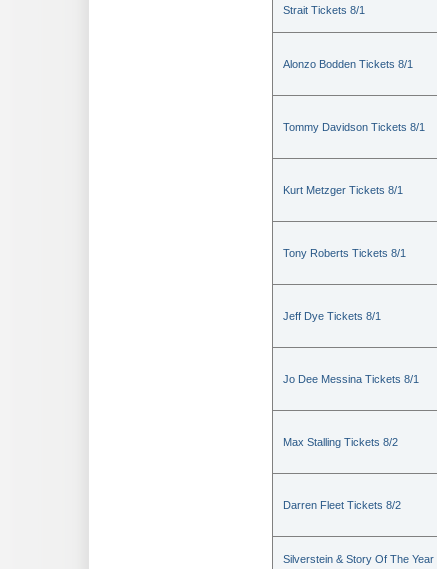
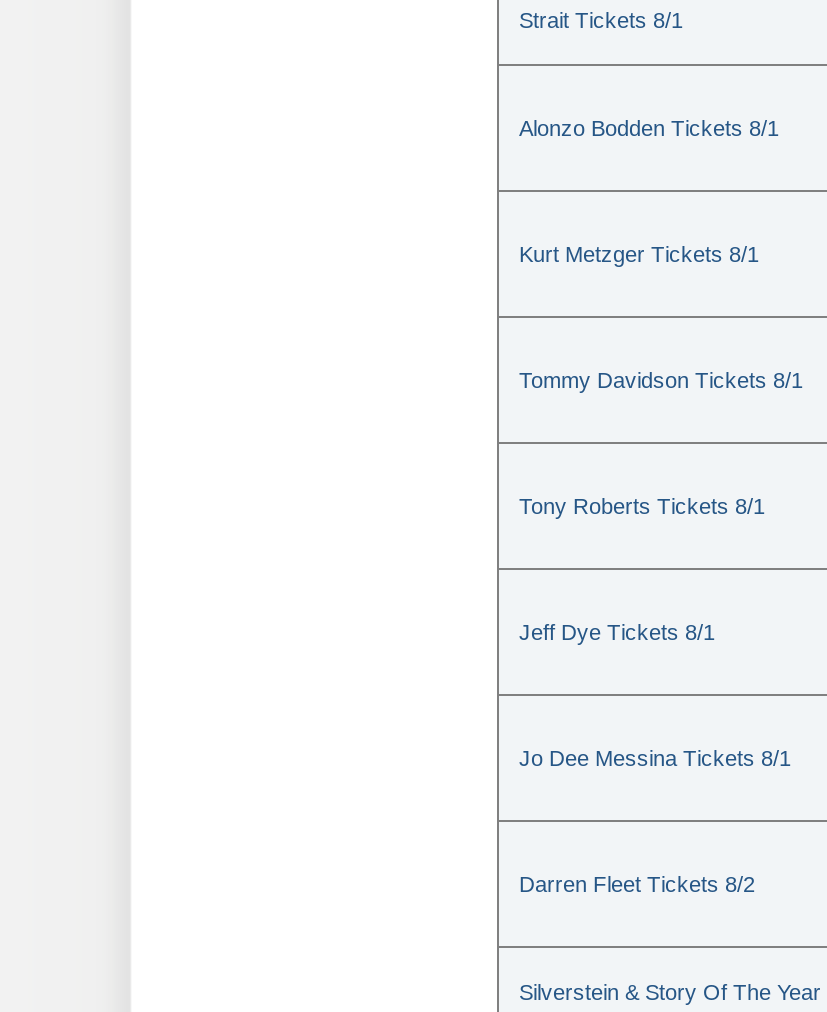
moved down: Tommy Davidson Tickets 8/1

moved up: Kurt Metzger Tickets 8/1

- Max Stalling Tickets 8/2
